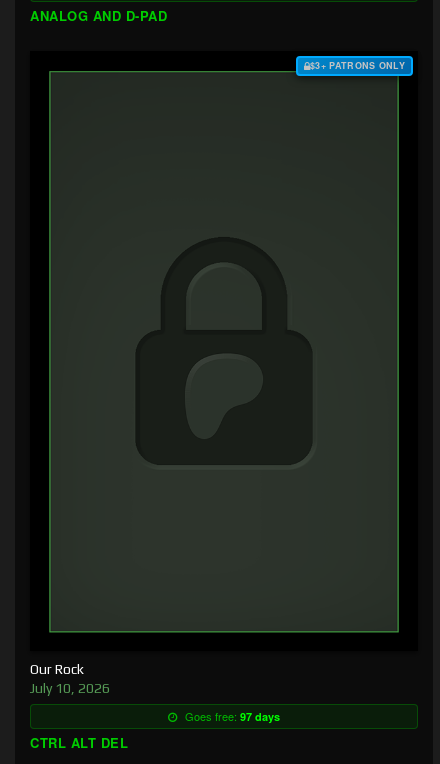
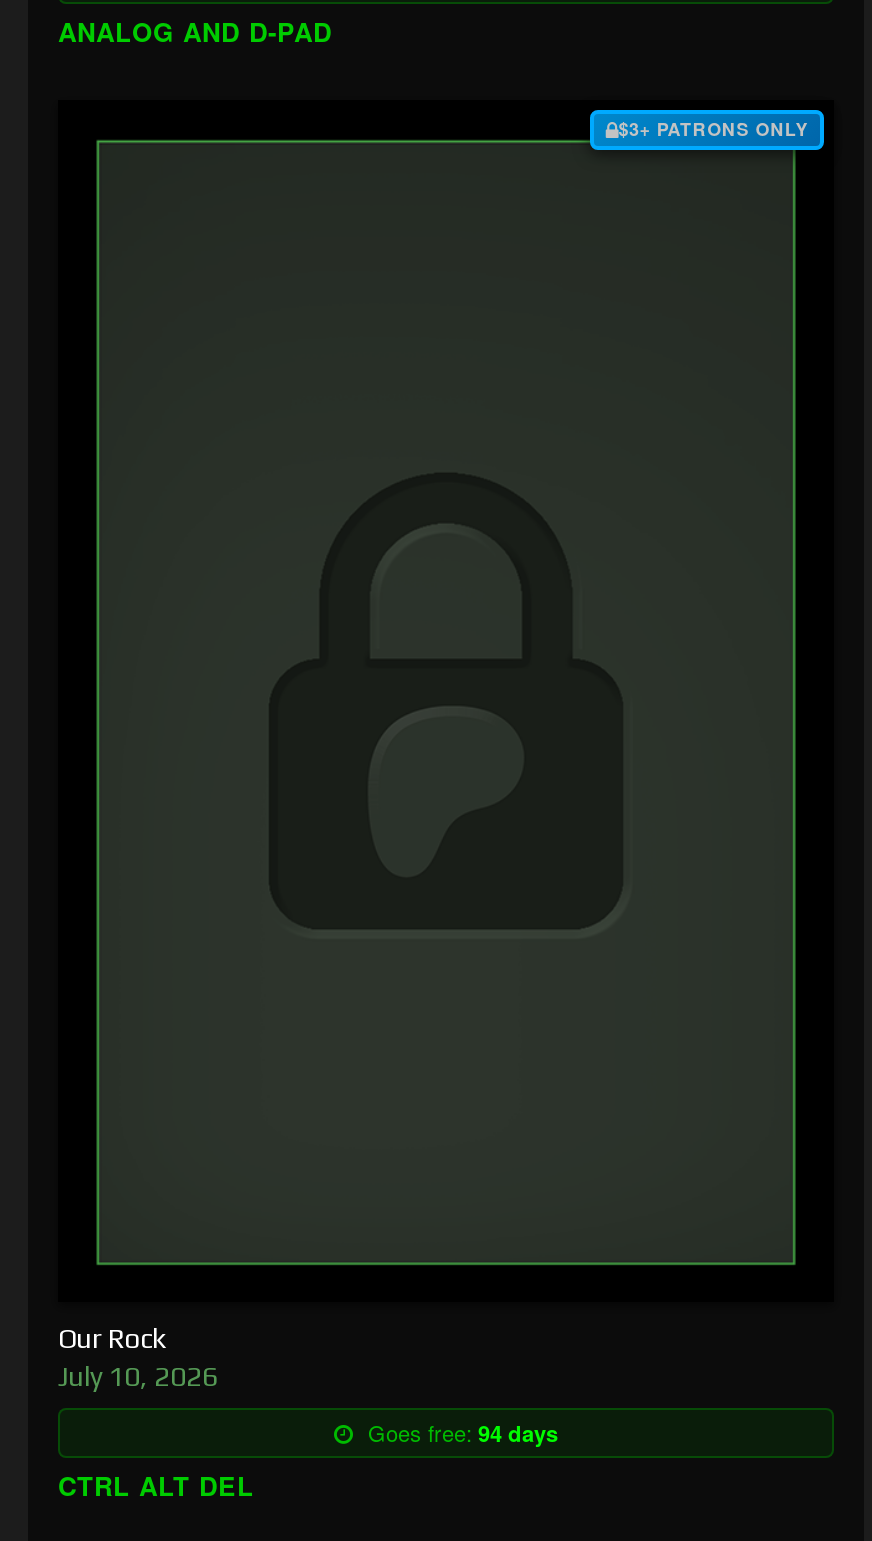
- Goes free: 97 days
+ Goes free: 94 days
